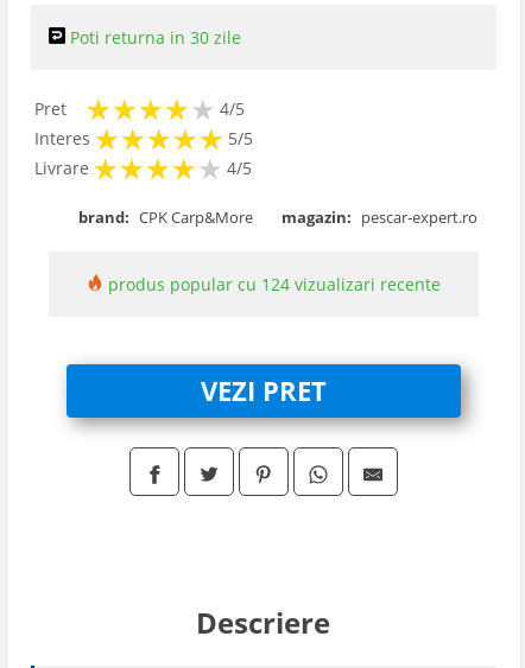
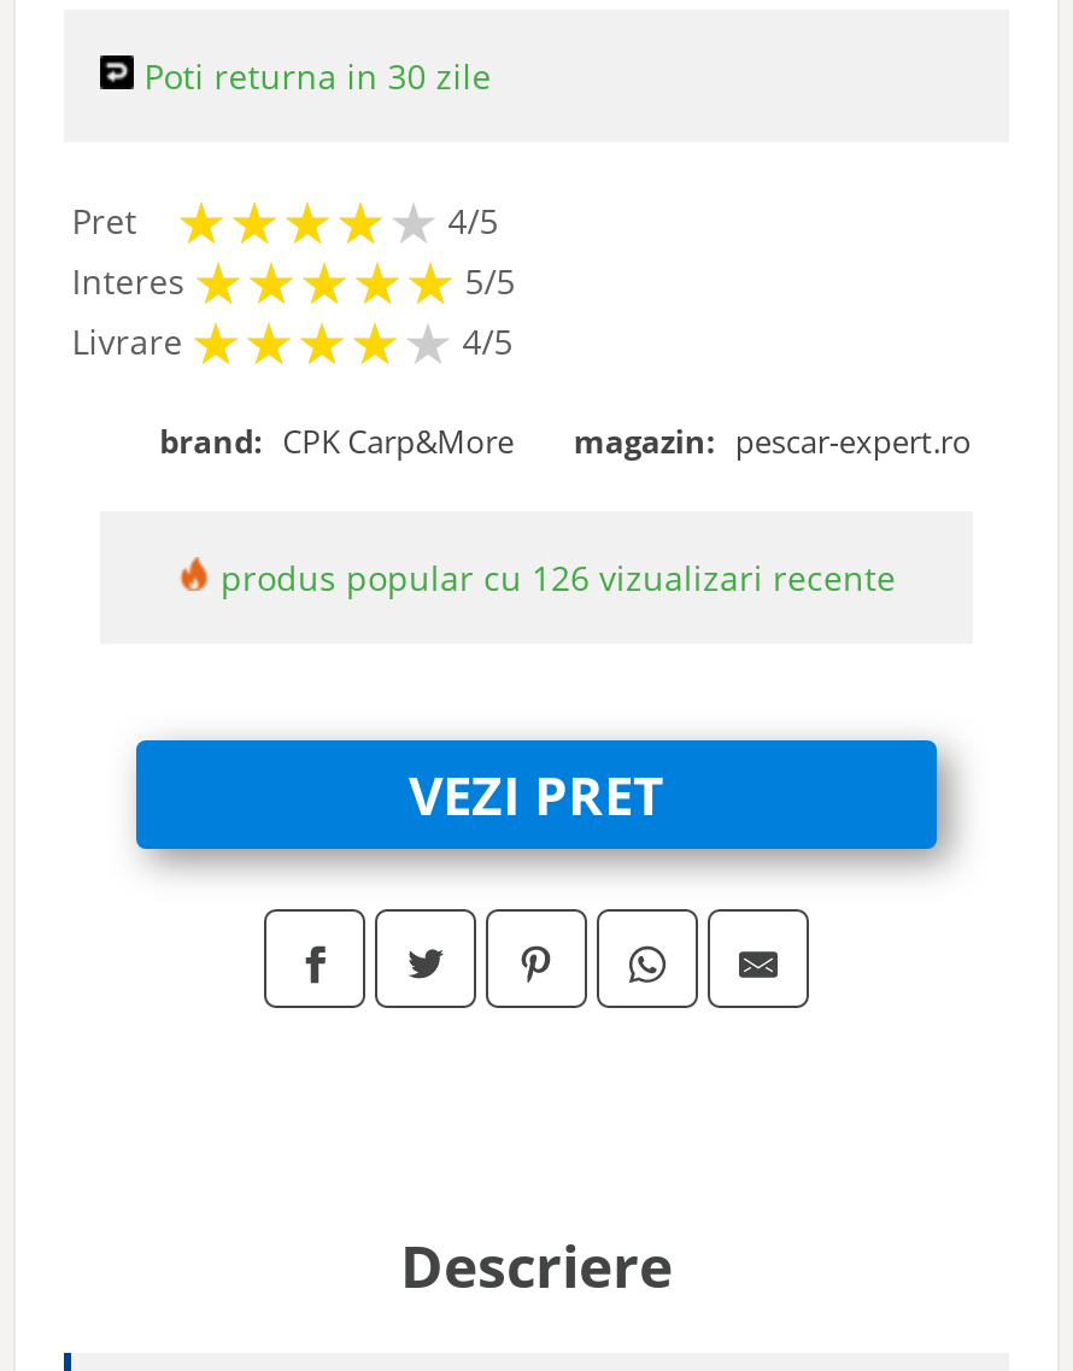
- produs popular cu 124 vizualizari recente
+ produs popular cu 126 vizualizari recente
